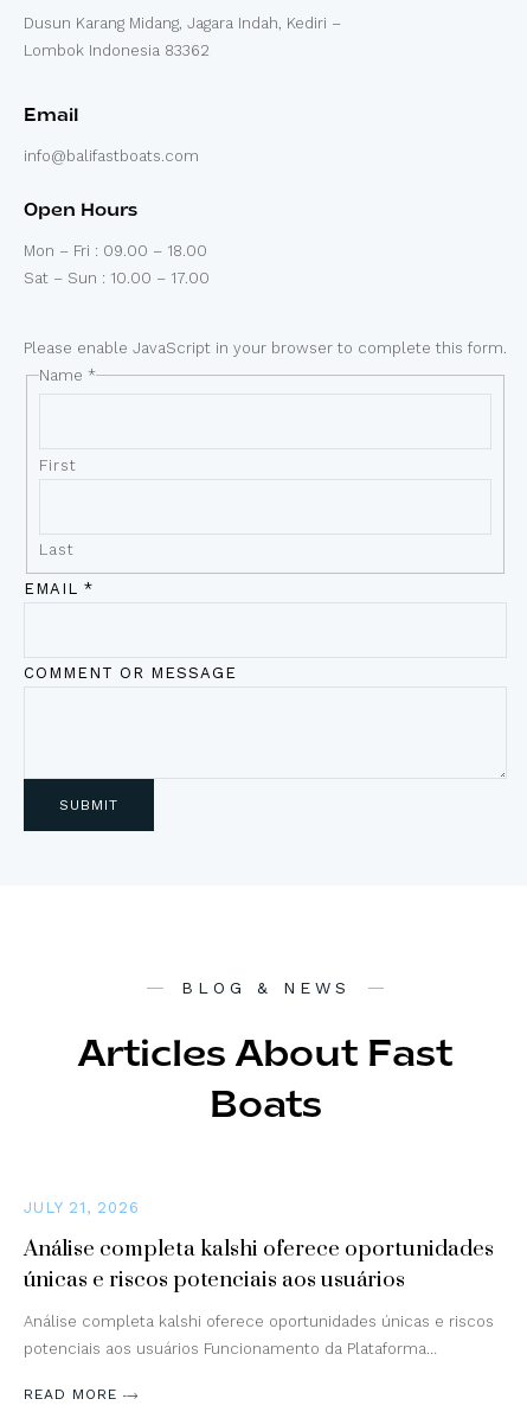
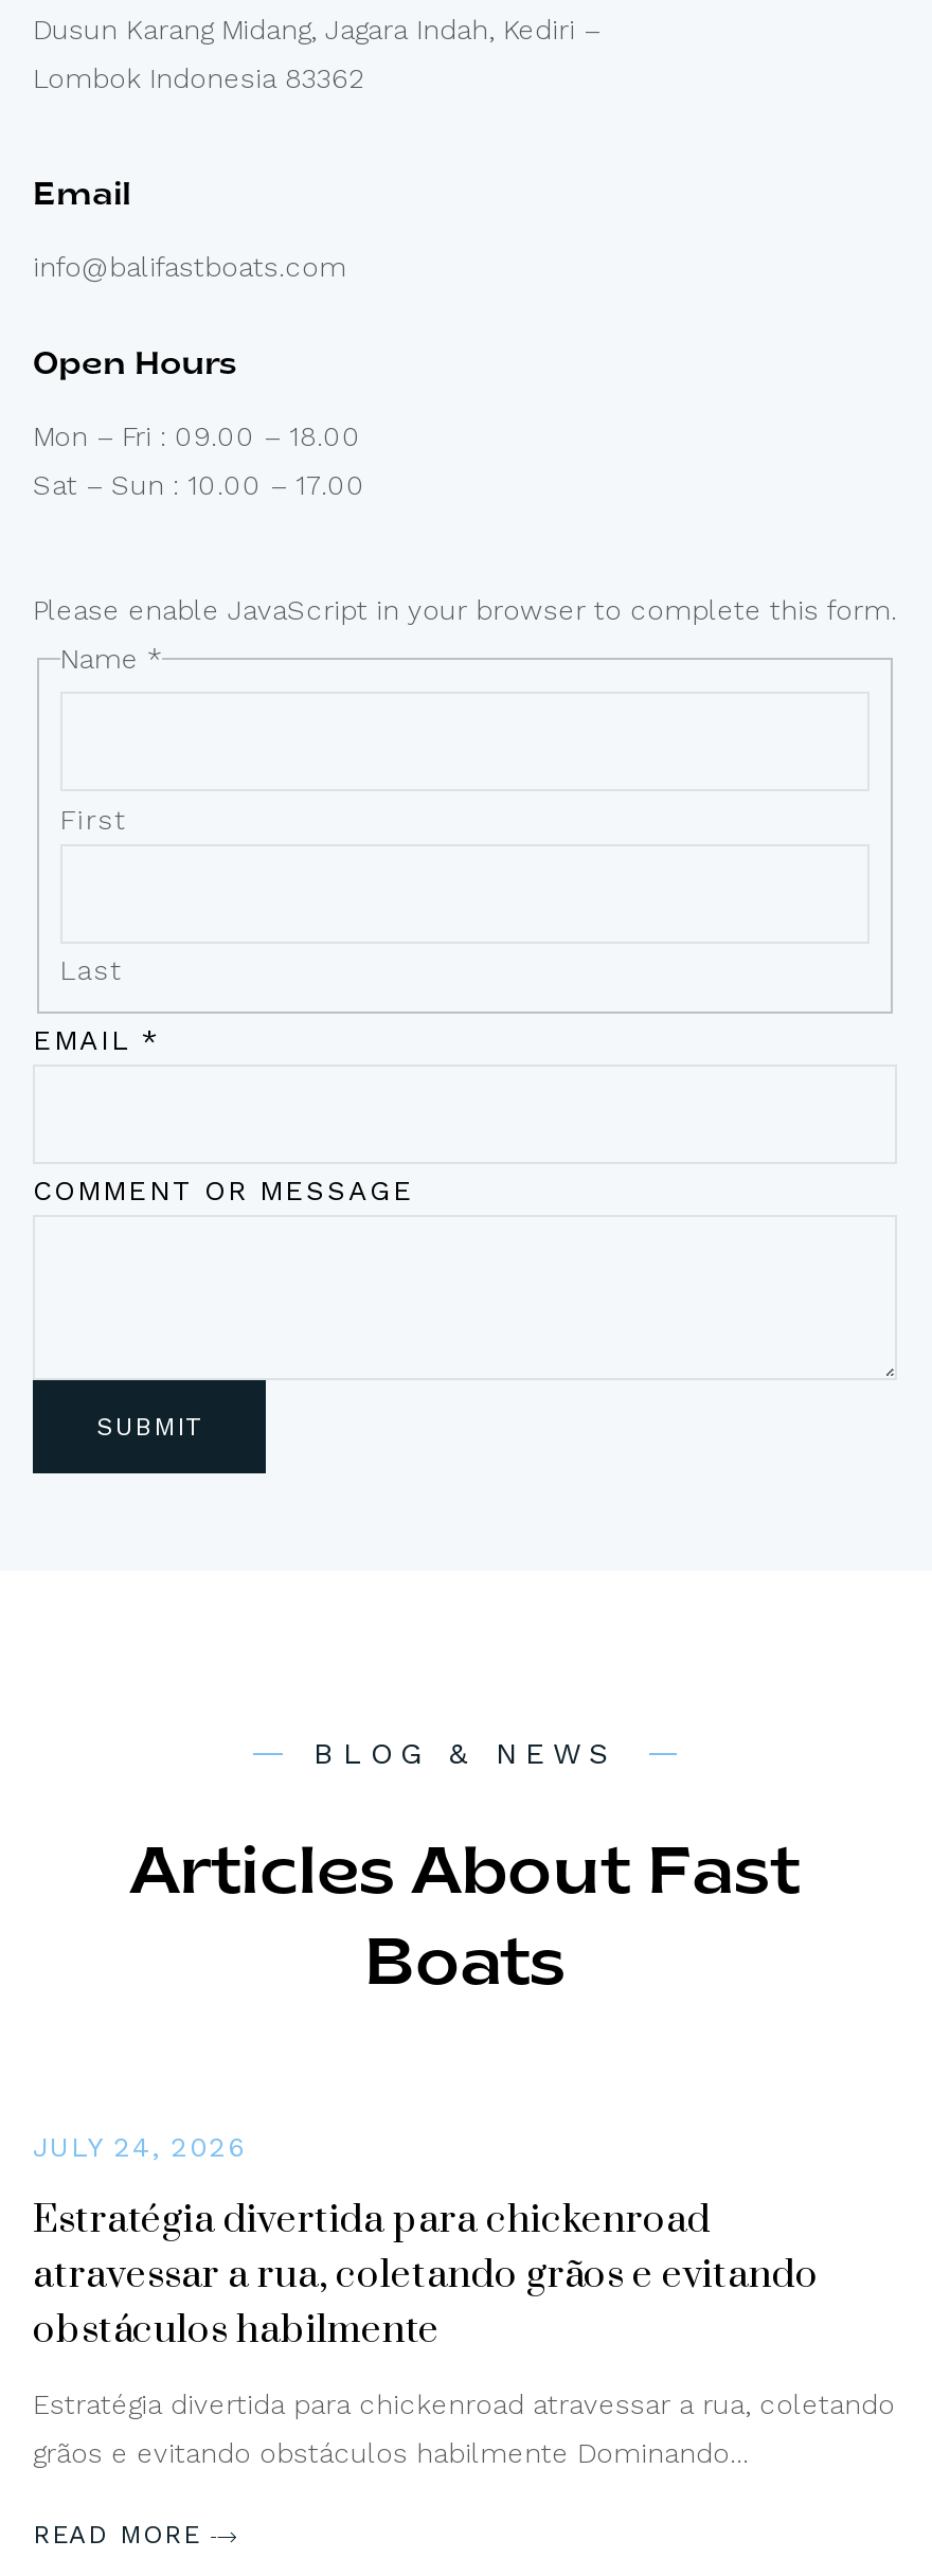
- JULY 21, 2026
+ JULY 24, 2026

- Análise completa kalshi oferece oportunidades
- únicas e riscos potenciais aos usuários
+ Estratégia divertida para chickenroad
+ atravessar a rua, coletando grãos e evitando
+ obstáculos habilmente

- Análise completa kalshi oferece oportunidades únicas e riscos
+ Estratégia divertida para chickenroad atravessar a rua, coletando

- potenciais aos usuários Funcionamento da Plataforma…
+ grãos e evitando obstáculos habilmente Dominando…
